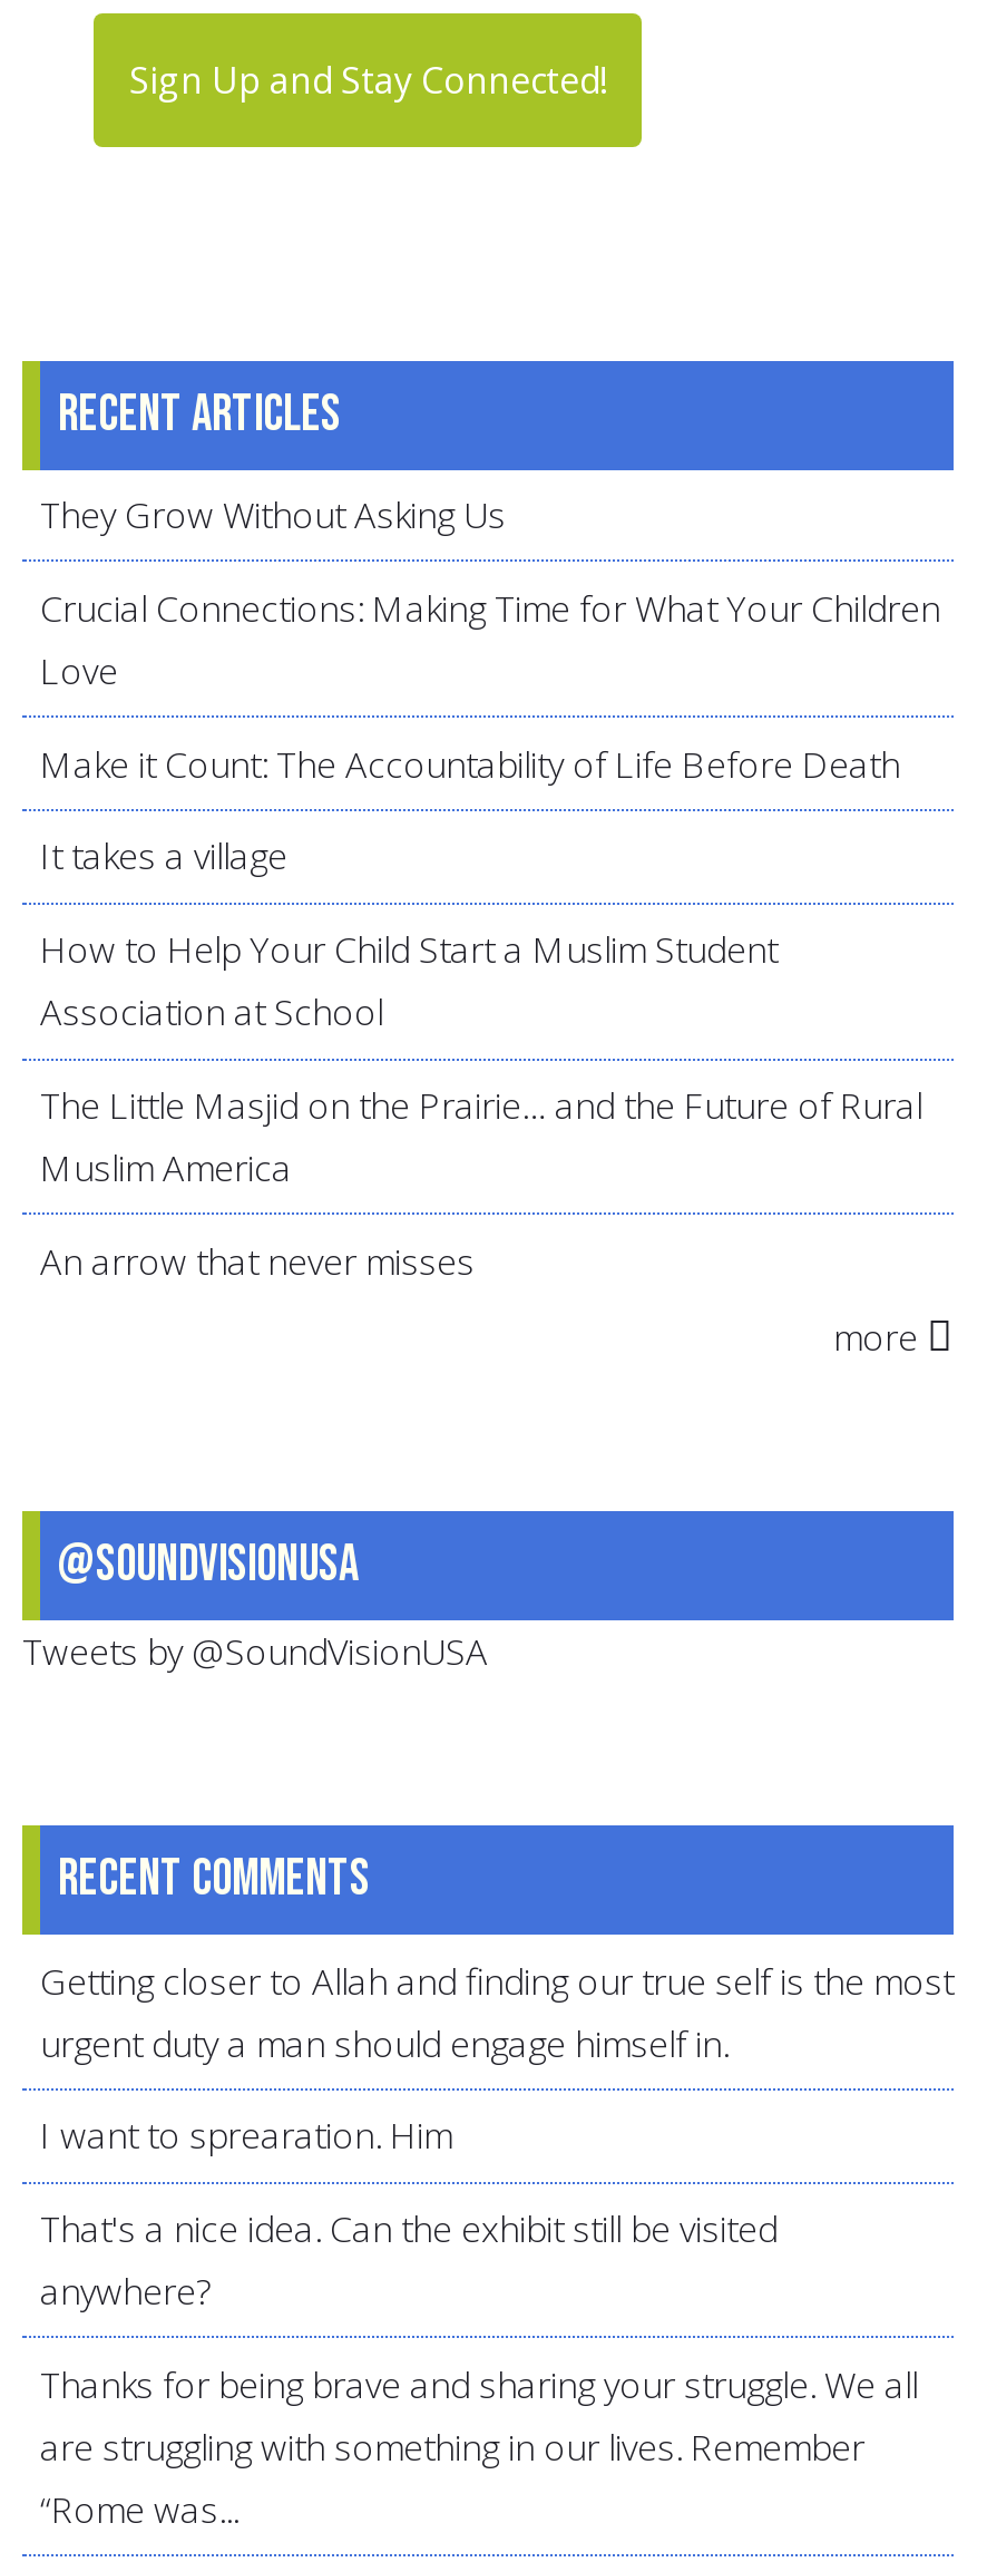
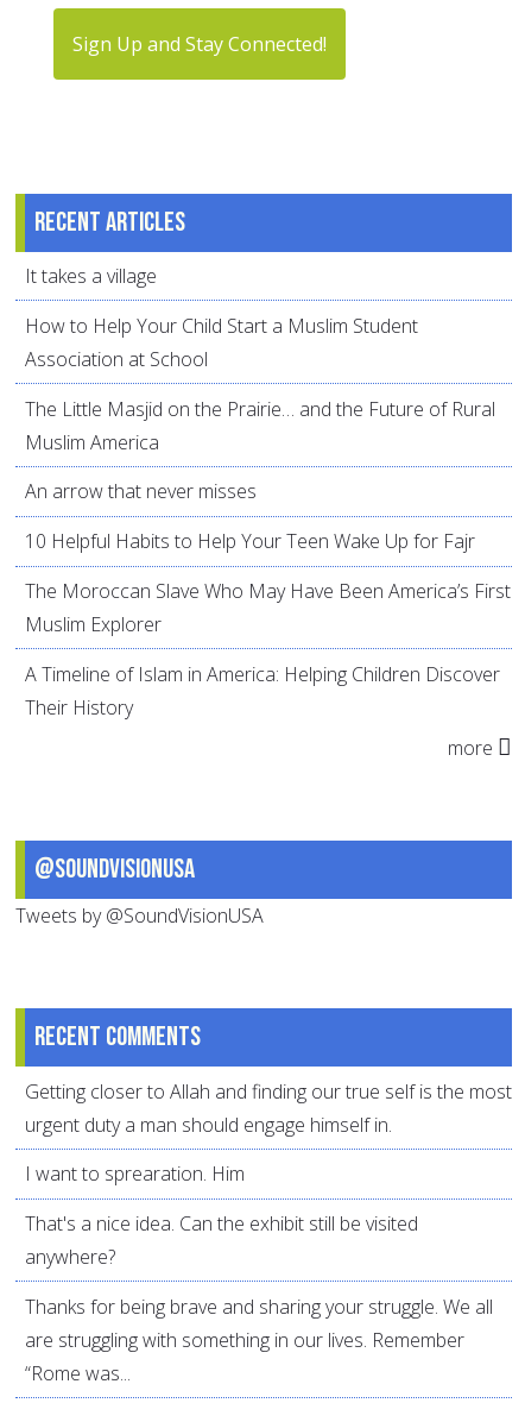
- They Grow Without Asking Us
- Crucial Connections: Making Time for What Your Children
- Love
- Make it Count: The Accountability of Life Before Death

moved up: It takes a village | How to Help Your Child Start a Muslim Student | Association at School | The Little Masjid on the Prairie… and the Future of Rural | Muslim America | An arrow that never misses

+ 10 Helpful Habits to Help Your Teen Wake Up for Fajr
+ The Moroccan Slave Who May Have Been America’s First
+ Muslim Explorer
+ A Timeline of Islam in America: Helping Children Discover
+ Their History
